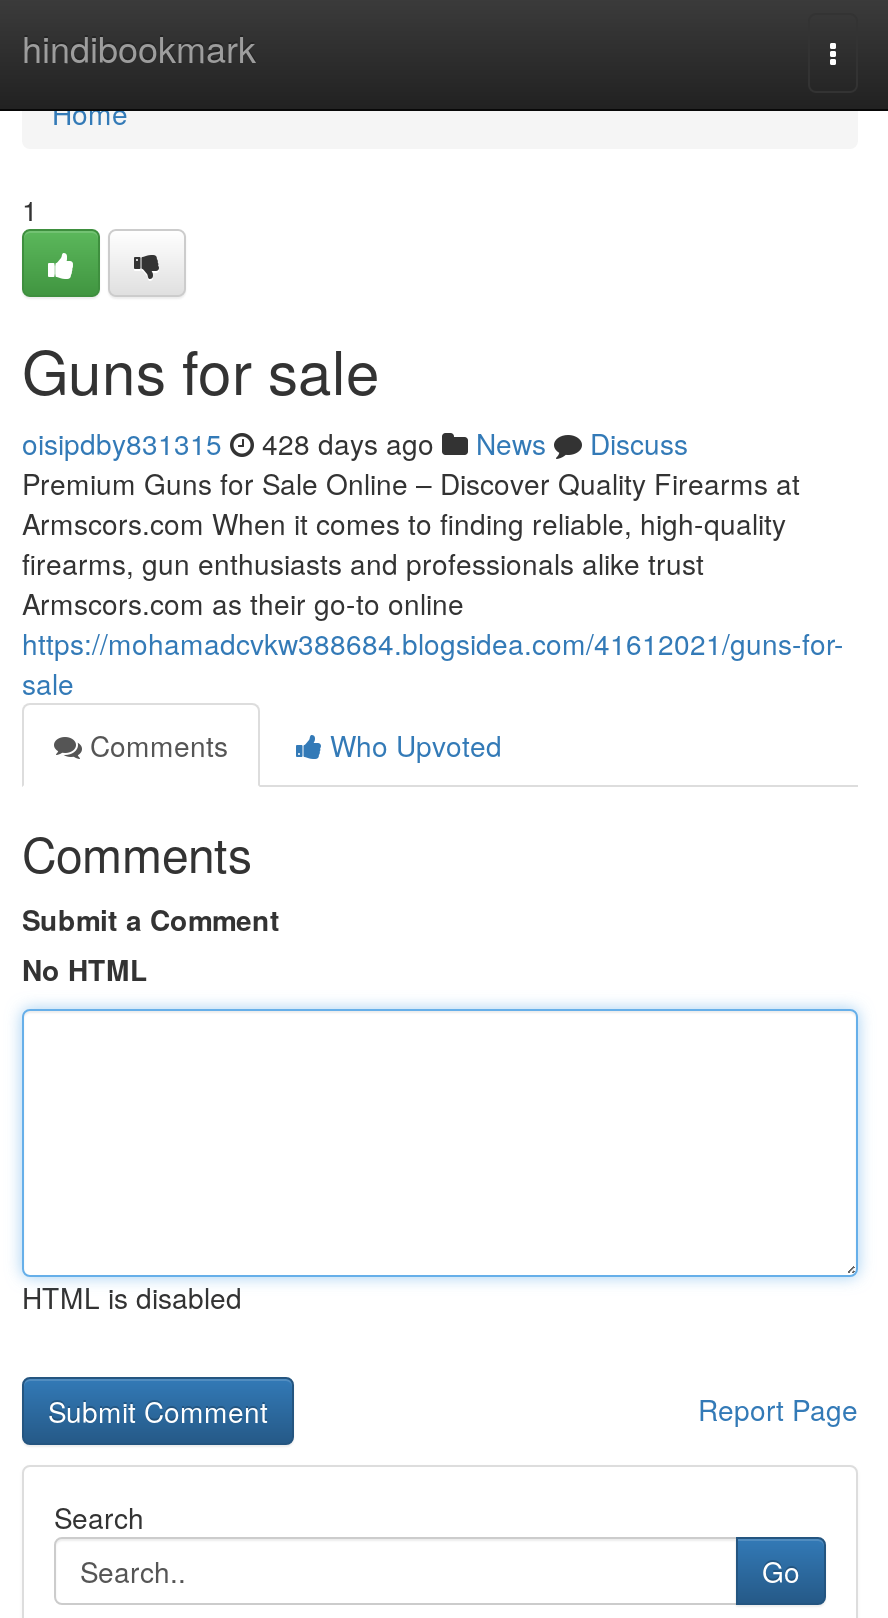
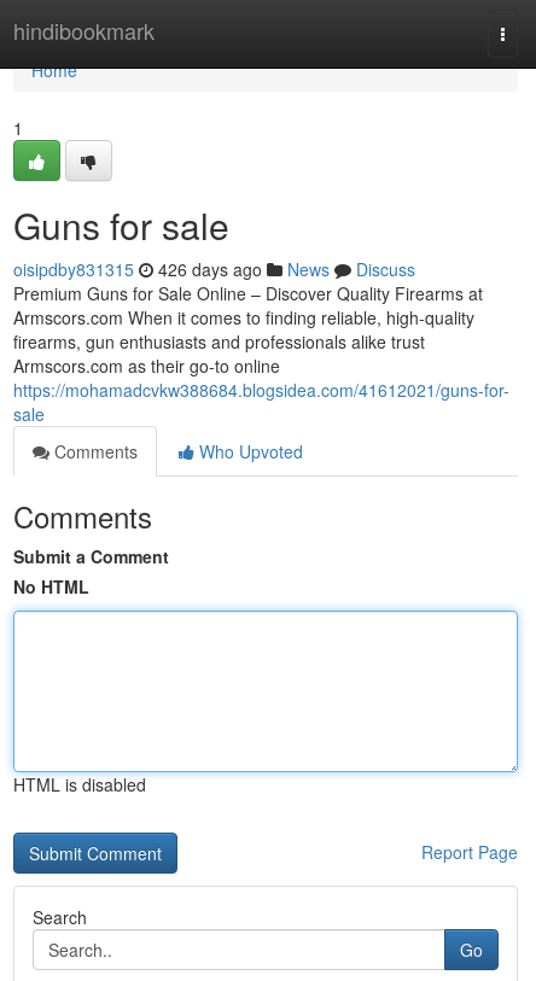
- oisipdby831315 428 days ago News Discuss
+ oisipdby831315 426 days ago News Discuss
